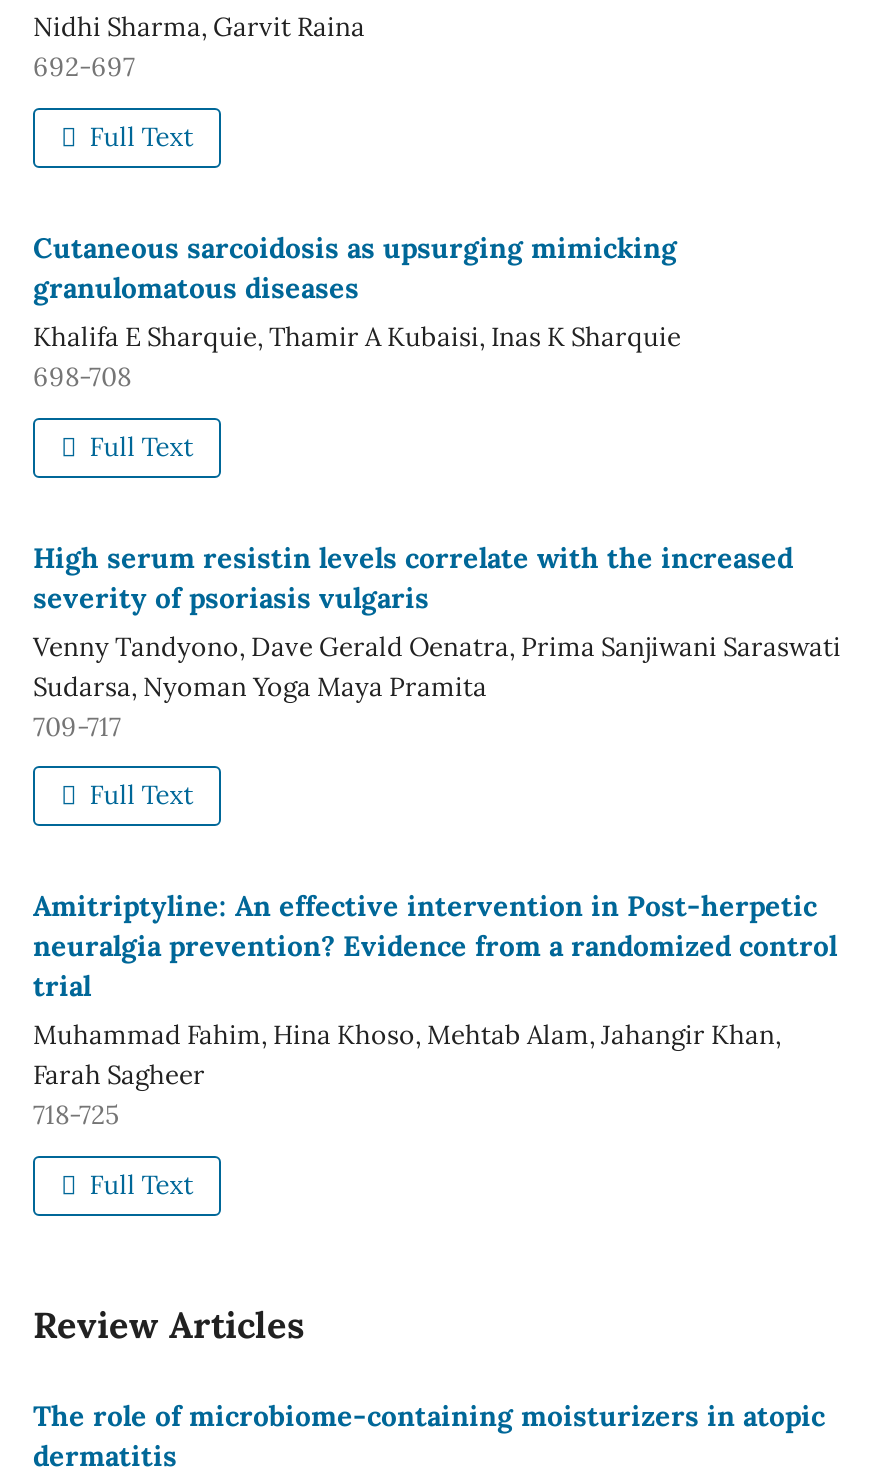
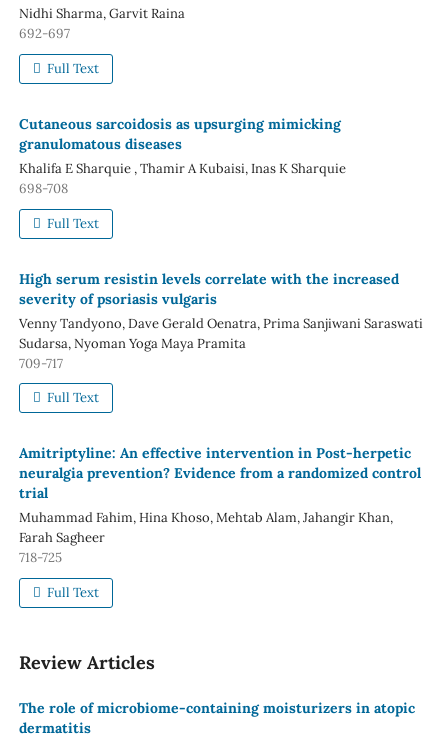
- Khalifa E Sharquie, Thamir A Kubaisi, Inas K Sharquie
+ Khalifa E Sharquie , Thamir A Kubaisi, Inas K Sharquie
